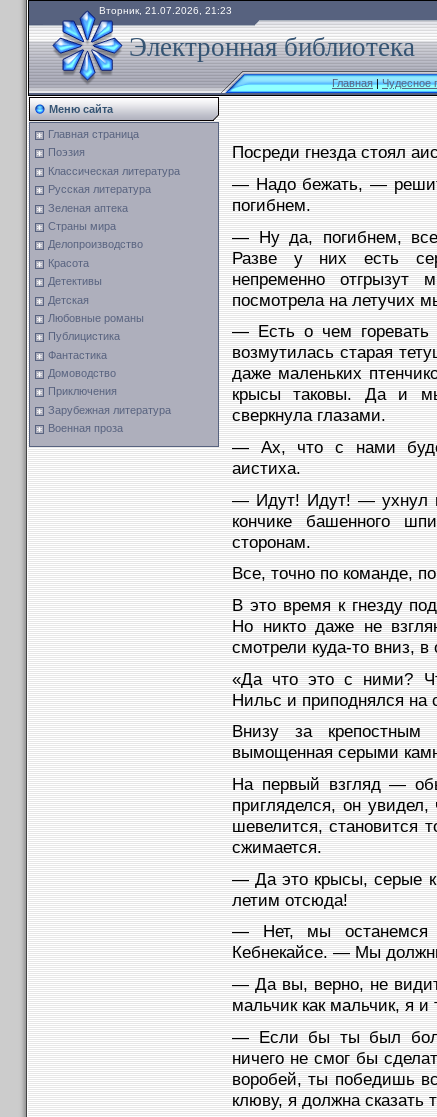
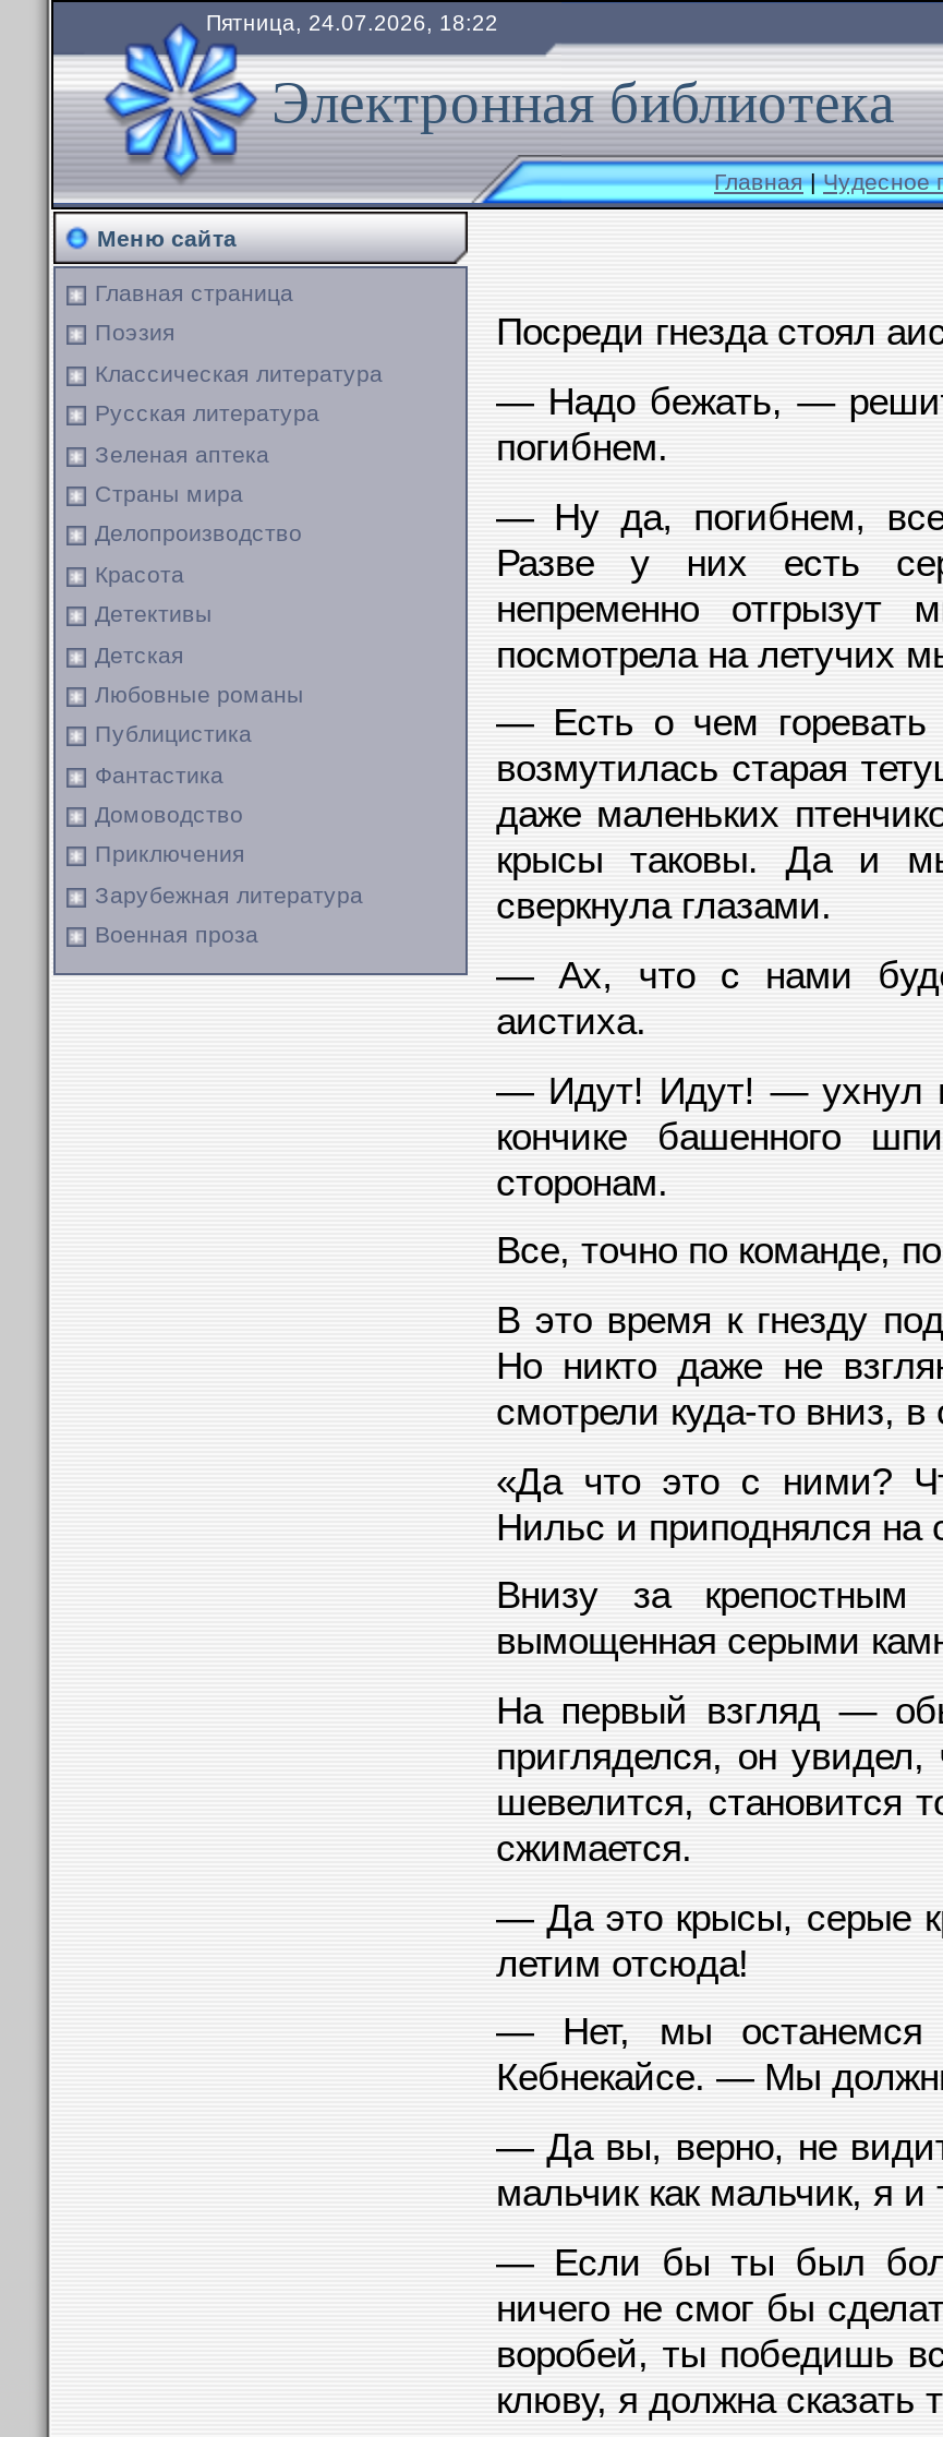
- Вторник, 21.07.2026, 21:23
+ Пятница, 24.07.2026, 18:22
